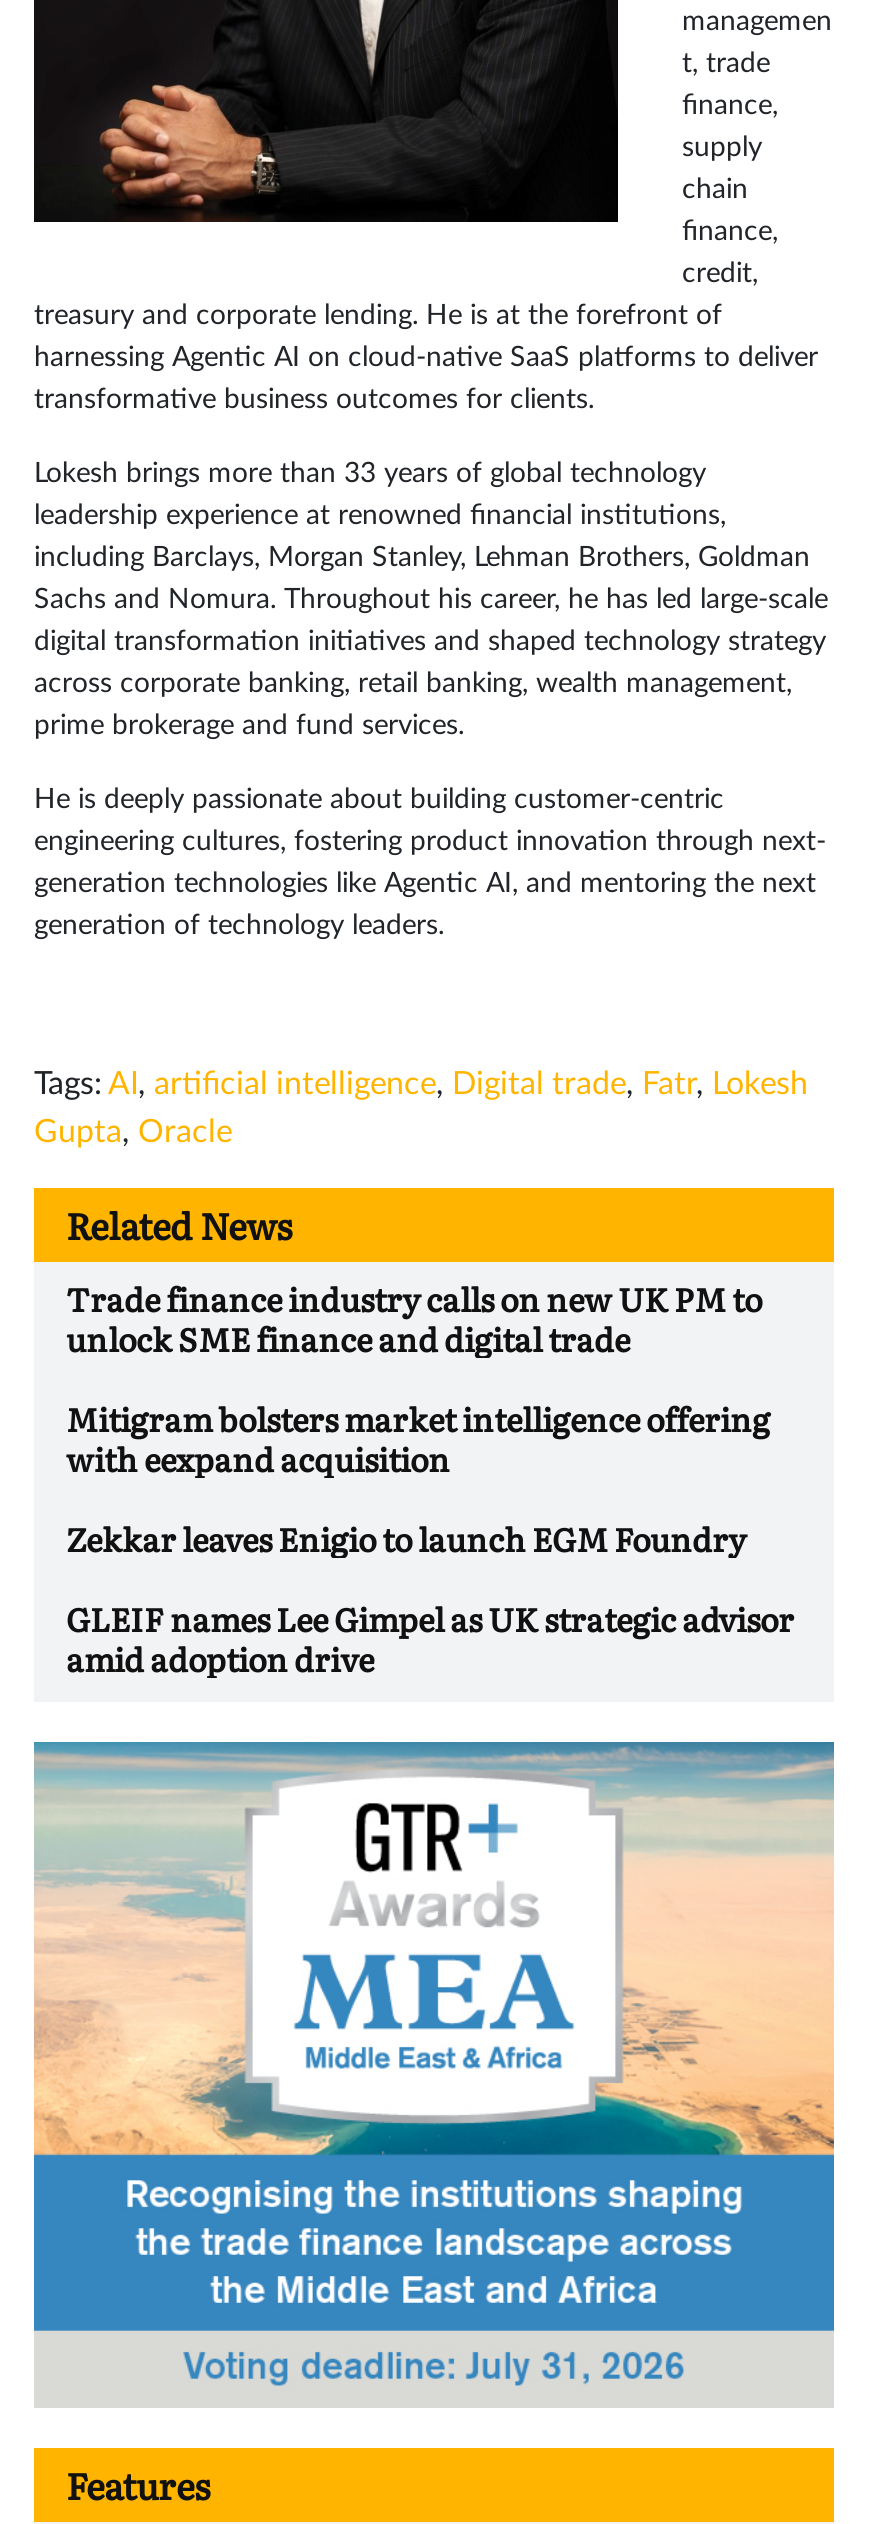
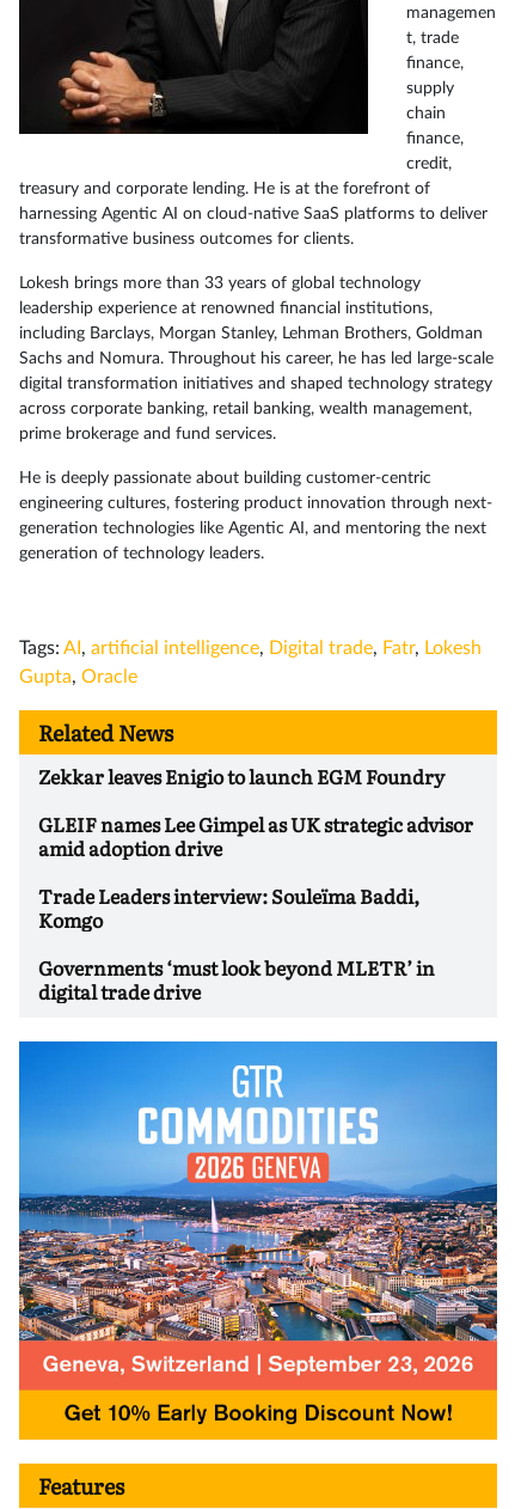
- Trade finance industry calls on new UK PM to
- unlock SME finance and digital trade
- Mitigram bolsters market intelligence offering
- with eexpand acquisition

moved up: Zekkar leaves Enigio to launch EGM Foundry | GLEIF names Lee Gimpel as UK strategic advisor | amid adoption drive

+ Trade Leaders interview: Souleïma Baddi,
+ Komgo
+ Governments ‘must look beyond MLETR’ in
+ digital trade drive

- [image]
+ [image]
